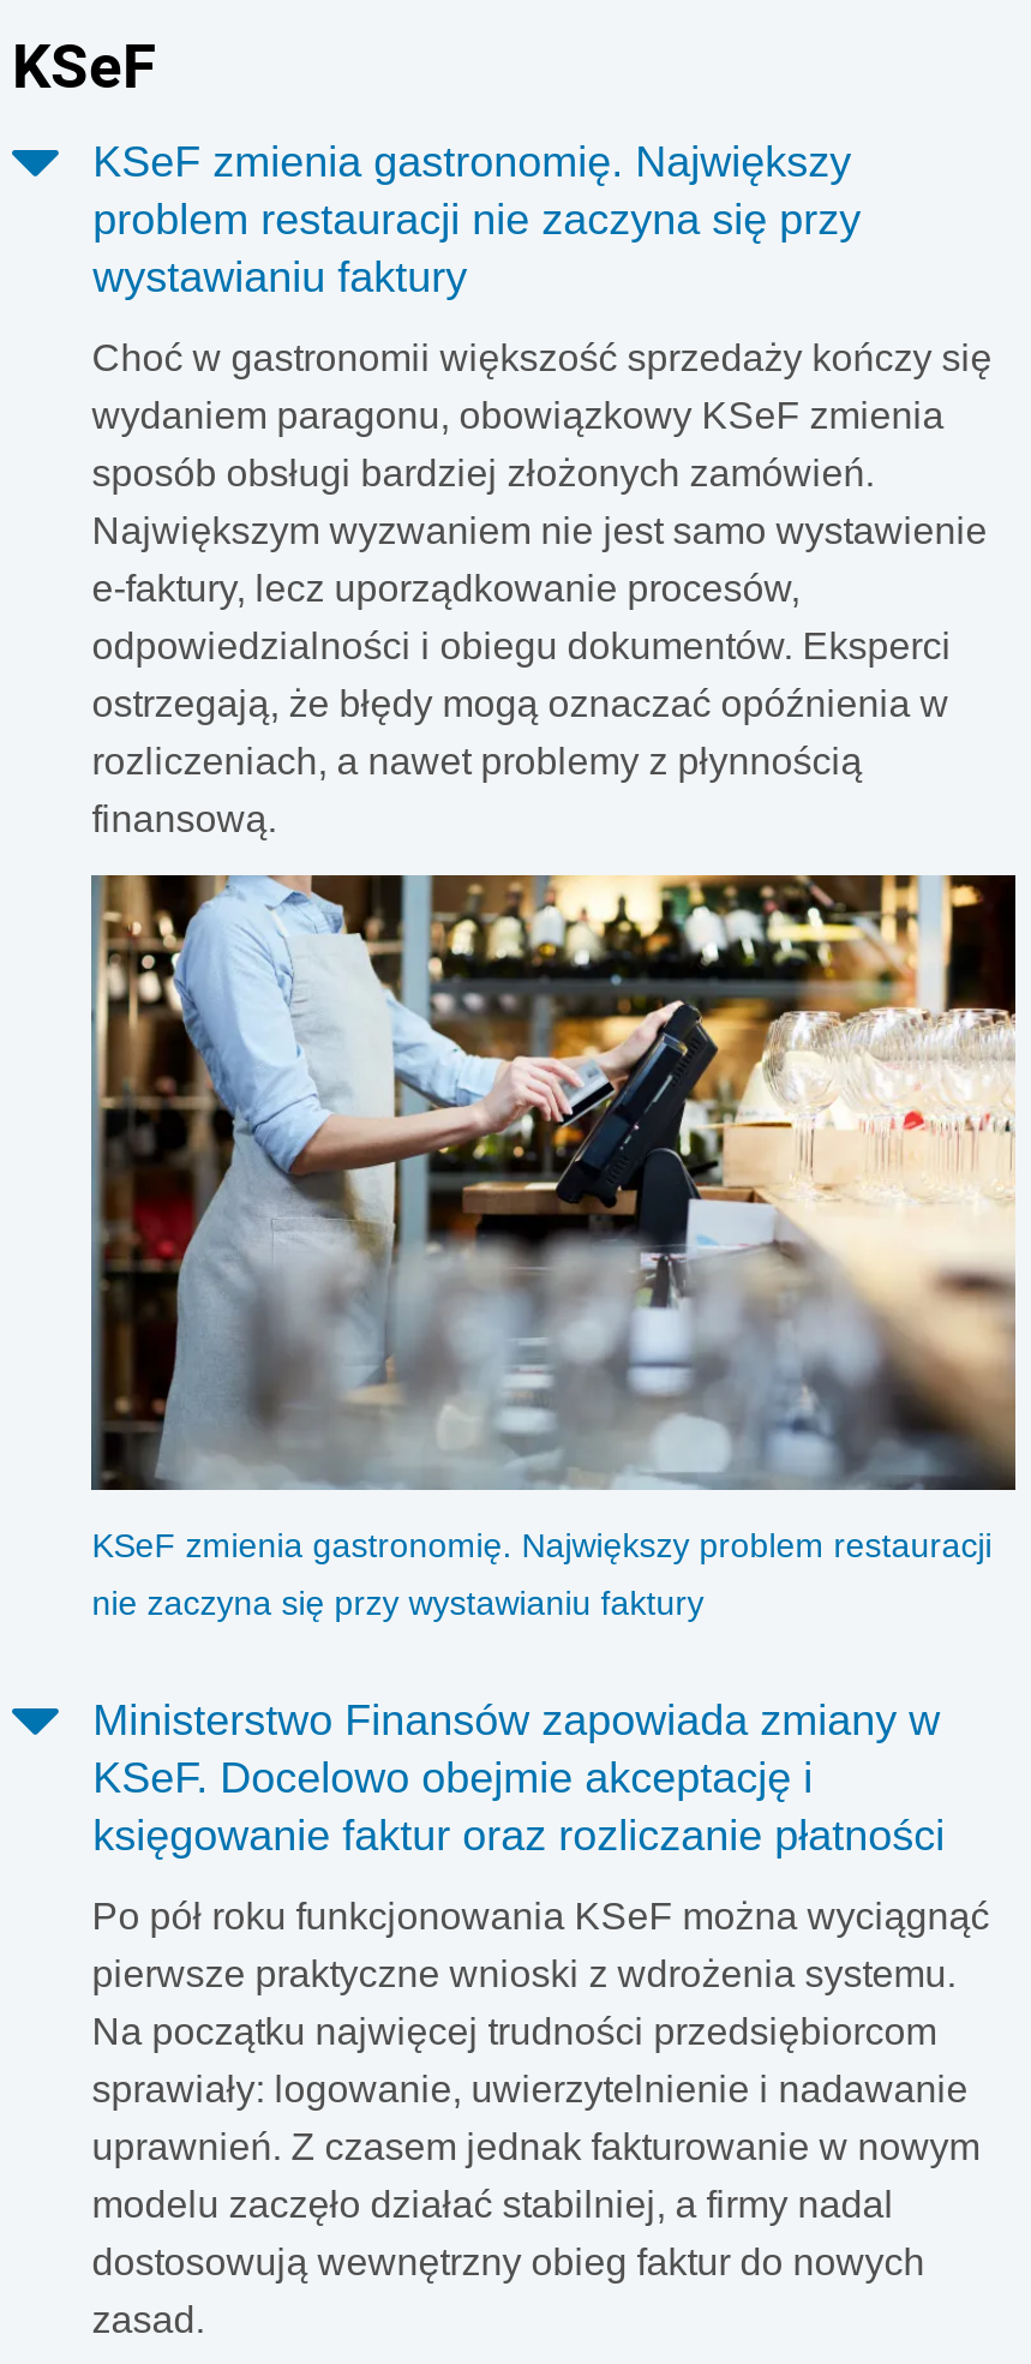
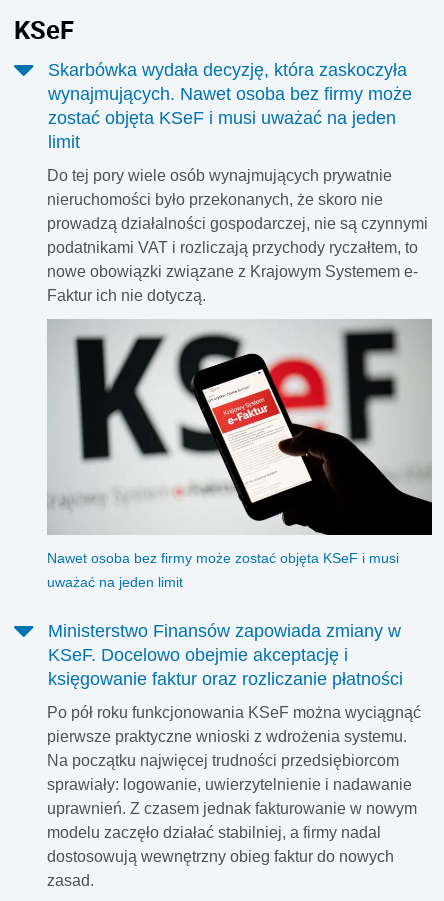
- KSeF zmienia gastronomię. Największy
- problem restauracji nie zaczyna się przy
- wystawianiu faktury
+ Skarbówka wydała decyzję, która zaskoczyła
+ wynajmujących. Nawet osoba bez firmy może
+ zostać objęta KSeF i musi uważać na jeden
+ limit

- Choć w gastronomii większość sprzedaży kończy się
- wydaniem paragonu, obowiązkowy KSeF zmienia
- sposób obsługi bardziej złożonych zamówień.
- Największym wyzwaniem nie jest samo wystawienie
- e-faktury, lecz uporządkowanie procesów,
- odpowiedzialności i obiegu dokumentów. Eksperci
- ostrzegają, że błędy mogą oznaczać opóźnienia w
- rozliczeniach, a nawet problemy z płynnością
- finansową.
+ Do tej pory wiele osób wynajmujących prywatnie
+ nieruchomości było przekonanych, że skoro nie
+ prowadzą działalności gospodarczej, nie są czynnymi
+ podatnikami VAT i rozliczają przychody ryczałtem, to
+ nowe obowiązki związane z Krajowym Systemem e-
+ Faktur ich nie dotyczą.

- [image]
- KSeF zmienia gastronomię. Największy problem restauracji
+ [image]
+ Nawet osoba bez firmy może zostać objęta KSeF i musi

- nie zaczyna się przy wystawianiu faktury
+ uważać na jeden limit
